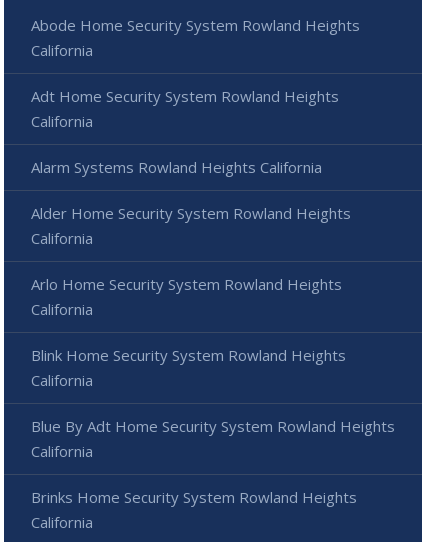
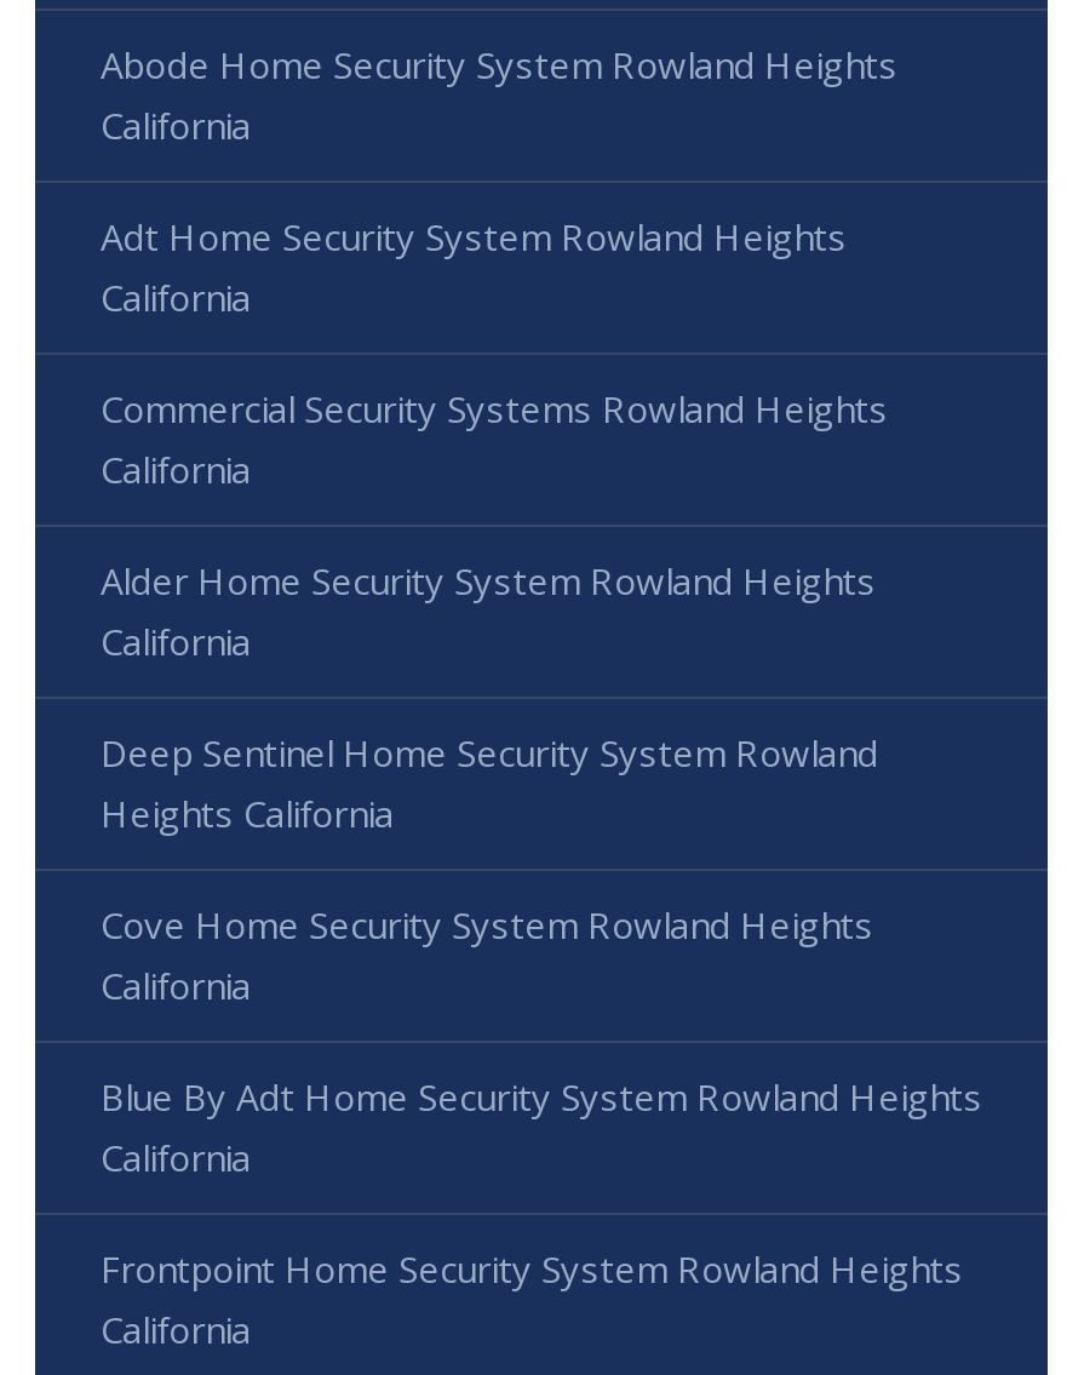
- Alarm Systems Rowland Heights California
+ Commercial Security Systems Rowland Heights
+ California

- Arlo Home Security System Rowland Heights
- California
+ Deep Sentinel Home Security System Rowland
+ Heights California

- Blink Home Security System Rowland Heights
+ Cove Home Security System Rowland Heights

- Brinks Home Security System Rowland Heights
+ Frontpoint Home Security System Rowland Heights
